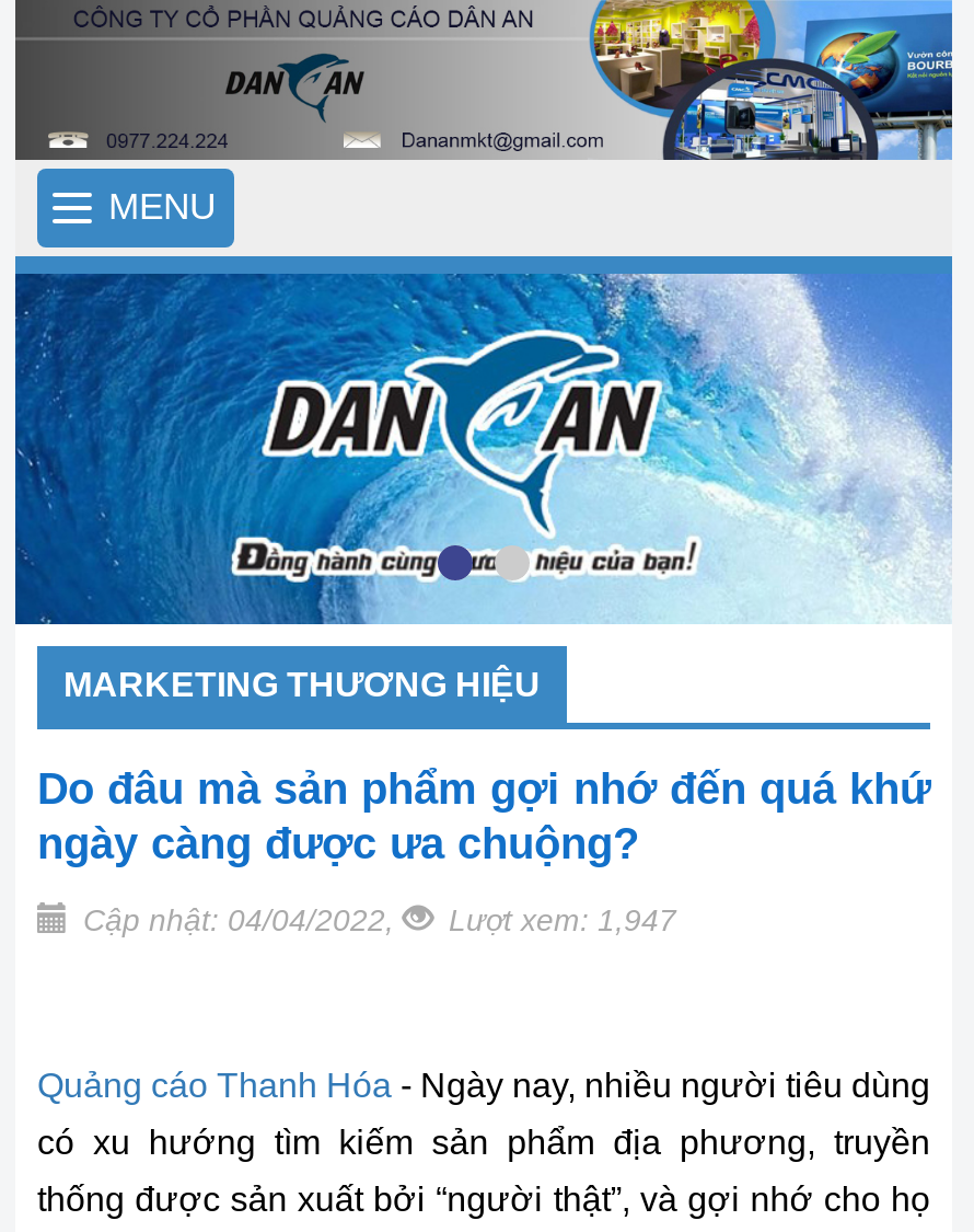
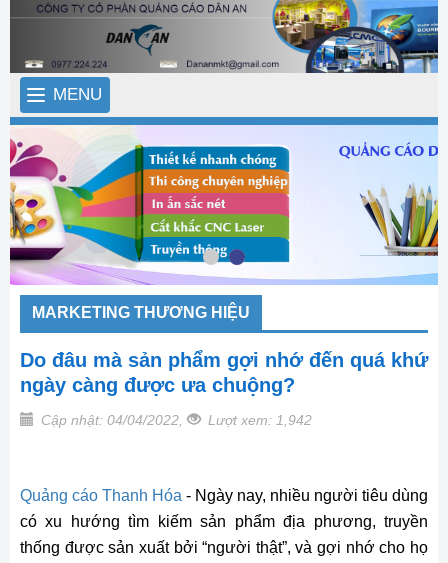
- [image]
+ [image]

- Cập nhật: 04/04/2022, Lượt xem: 1,947
+ Cập nhật: 04/04/2022, Lượt xem: 1,942
